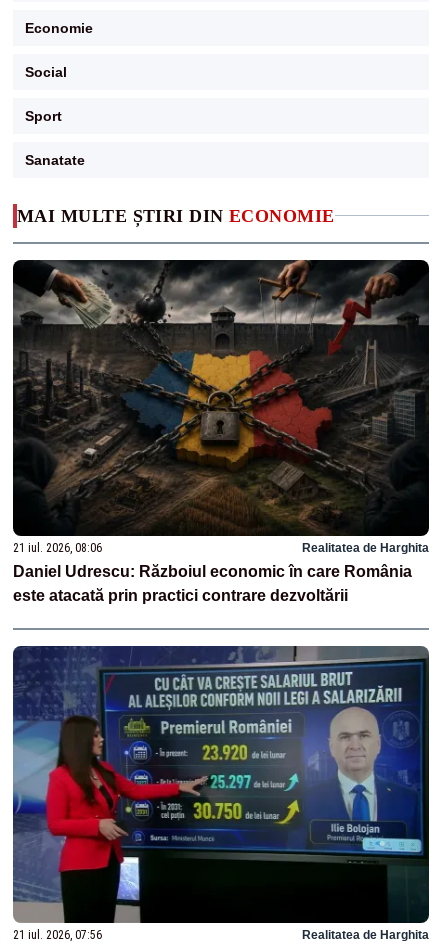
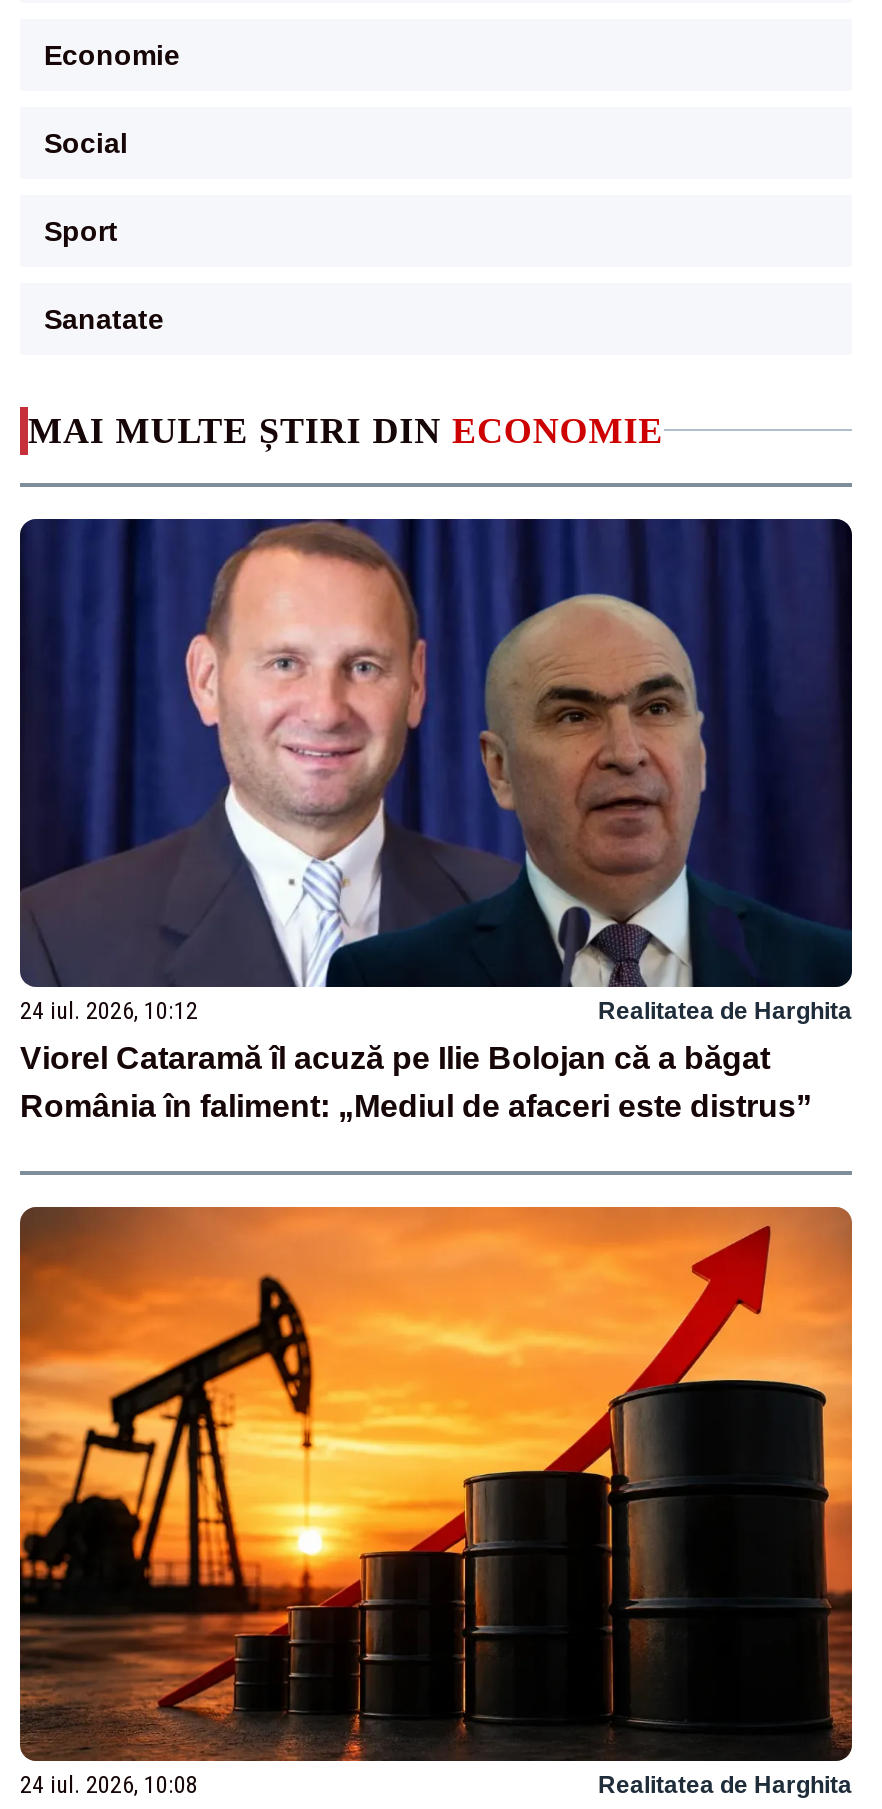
- [image]
- 21 iul. 2026, 08:06
+ [image]
+ 24 iul. 2026, 10:12

- Daniel Udrescu: Războiul economic în care România
- este atacată prin practici contrare dezvoltării
+ Viorel Cataramă îl acuză pe Ilie Bolojan că a băgat
+ România în faliment: „Mediul de afaceri este distrus”

- [image]
- 21 iul. 2026, 07:56
+ [image]
+ 24 iul. 2026, 10:08
